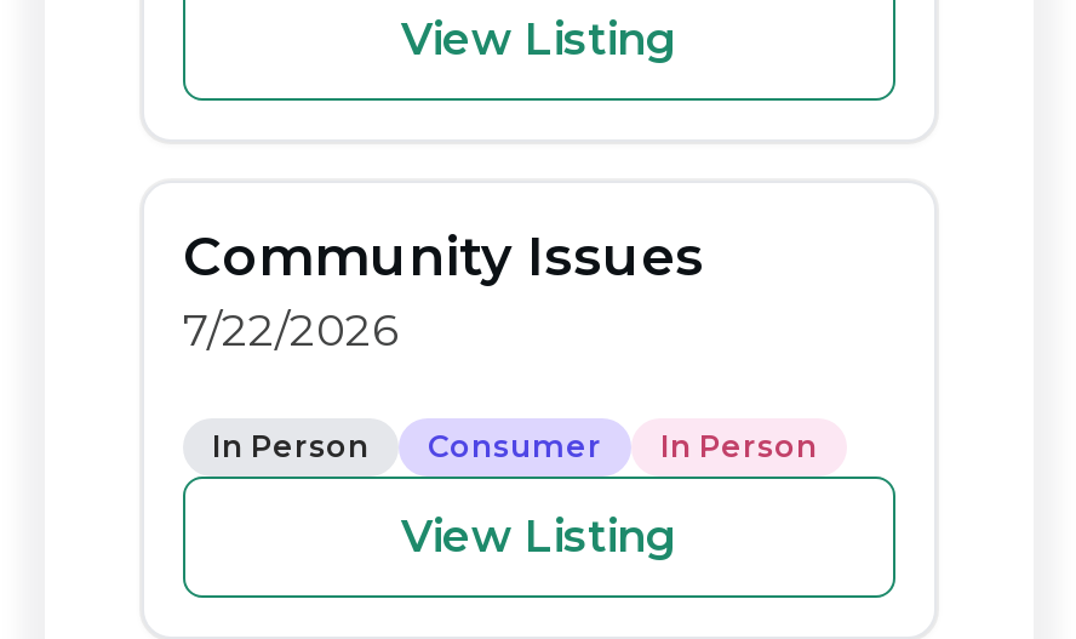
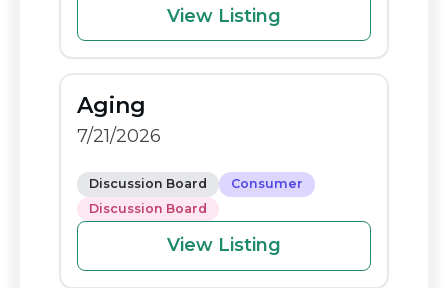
- Community Issues
- 7/22/2026
+ Aging
+ 7/21/2026

- In Person
+ Discussion Board

- In Person
+ Discussion Board
